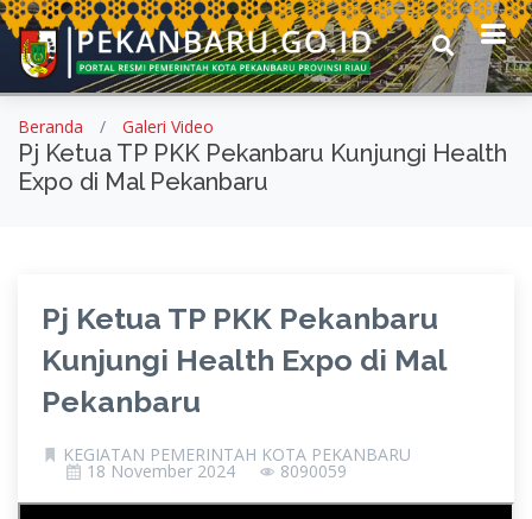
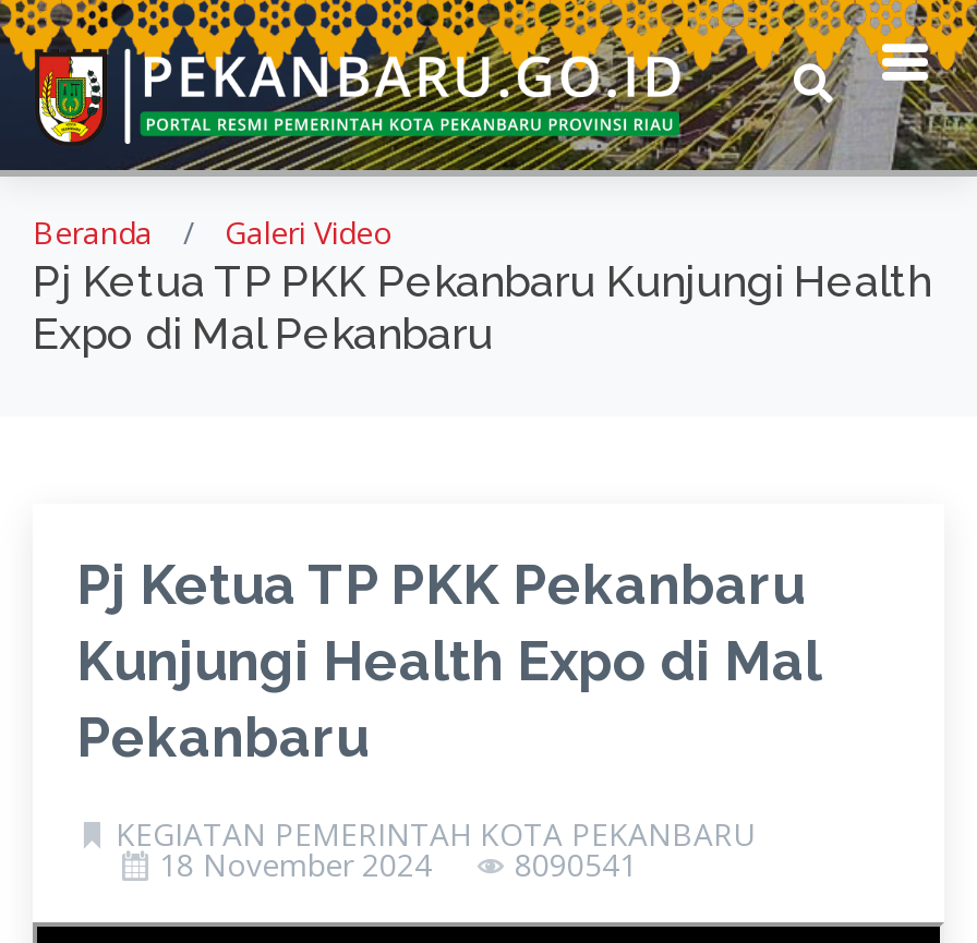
- 18 November 2024 8090059
+ 18 November 2024 8090541
